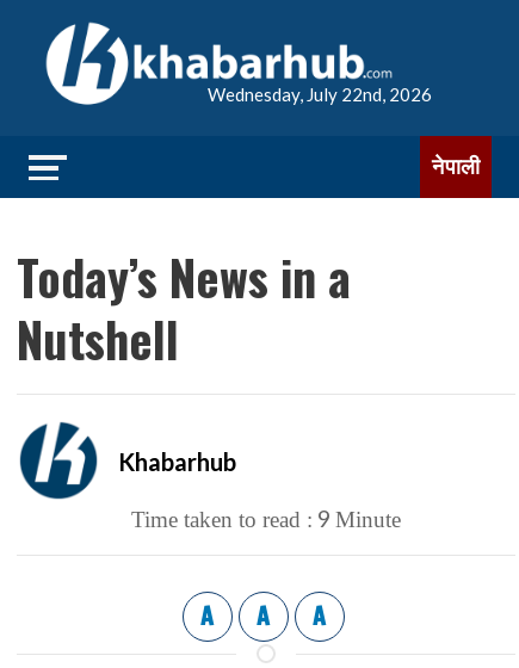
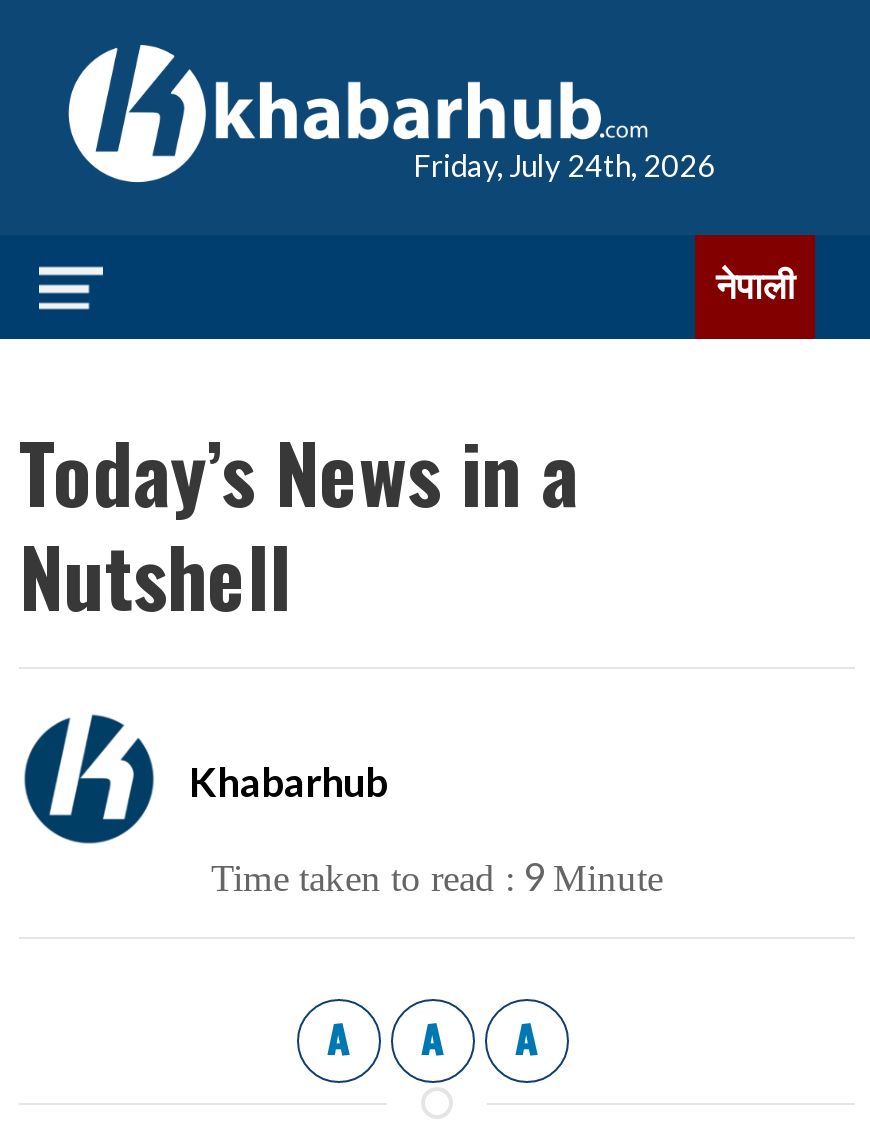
- Wednesday, July 22nd, 2026
+ Friday, July 24th, 2026
